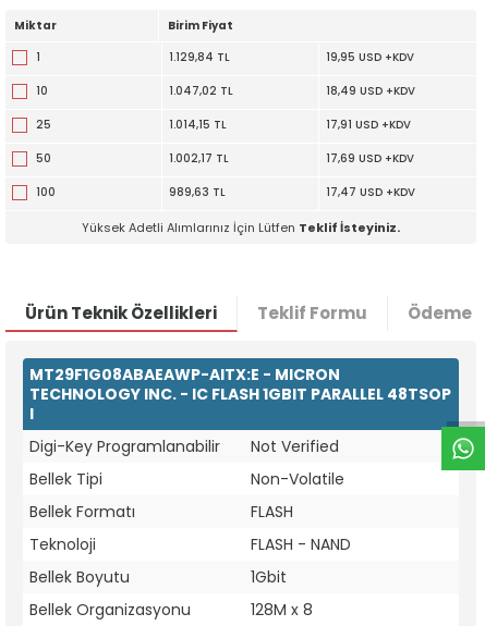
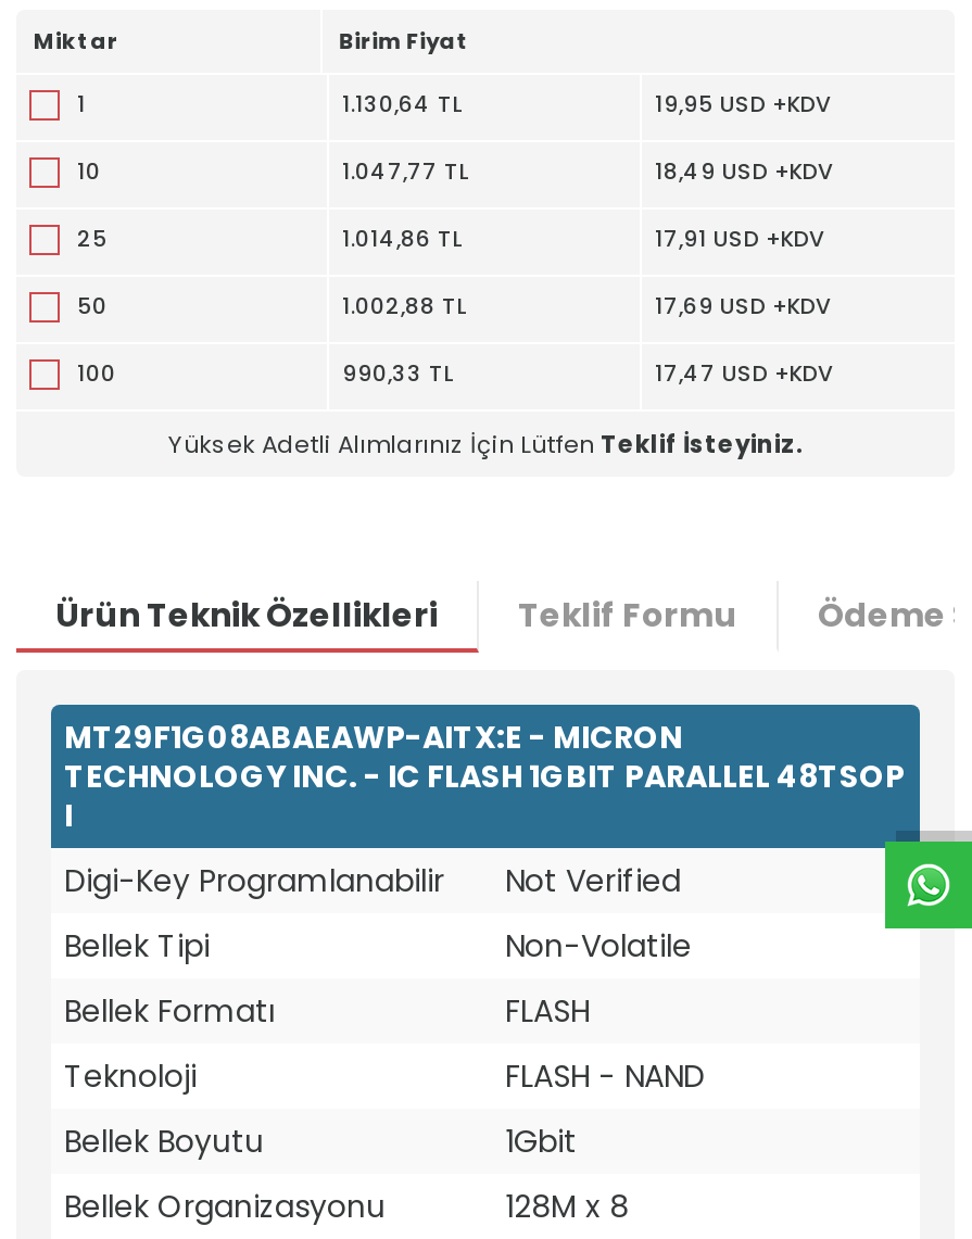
- 1.129,84 TL
+ 1.130,64 TL

- 1.047,02 TL
+ 1.047,77 TL

- 1.014,15 TL
+ 1.014,86 TL

- 1.002,17 TL
+ 1.002,88 TL

- 989,63 TL
+ 990,33 TL
